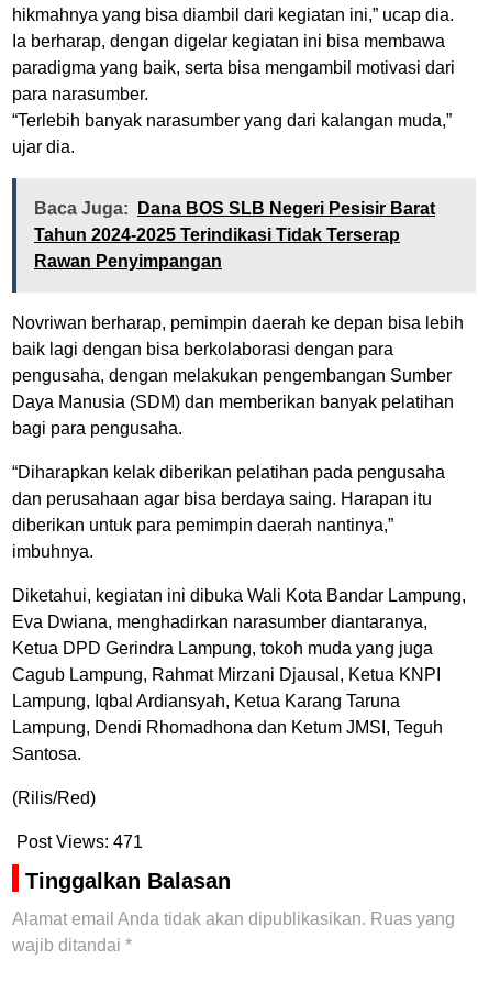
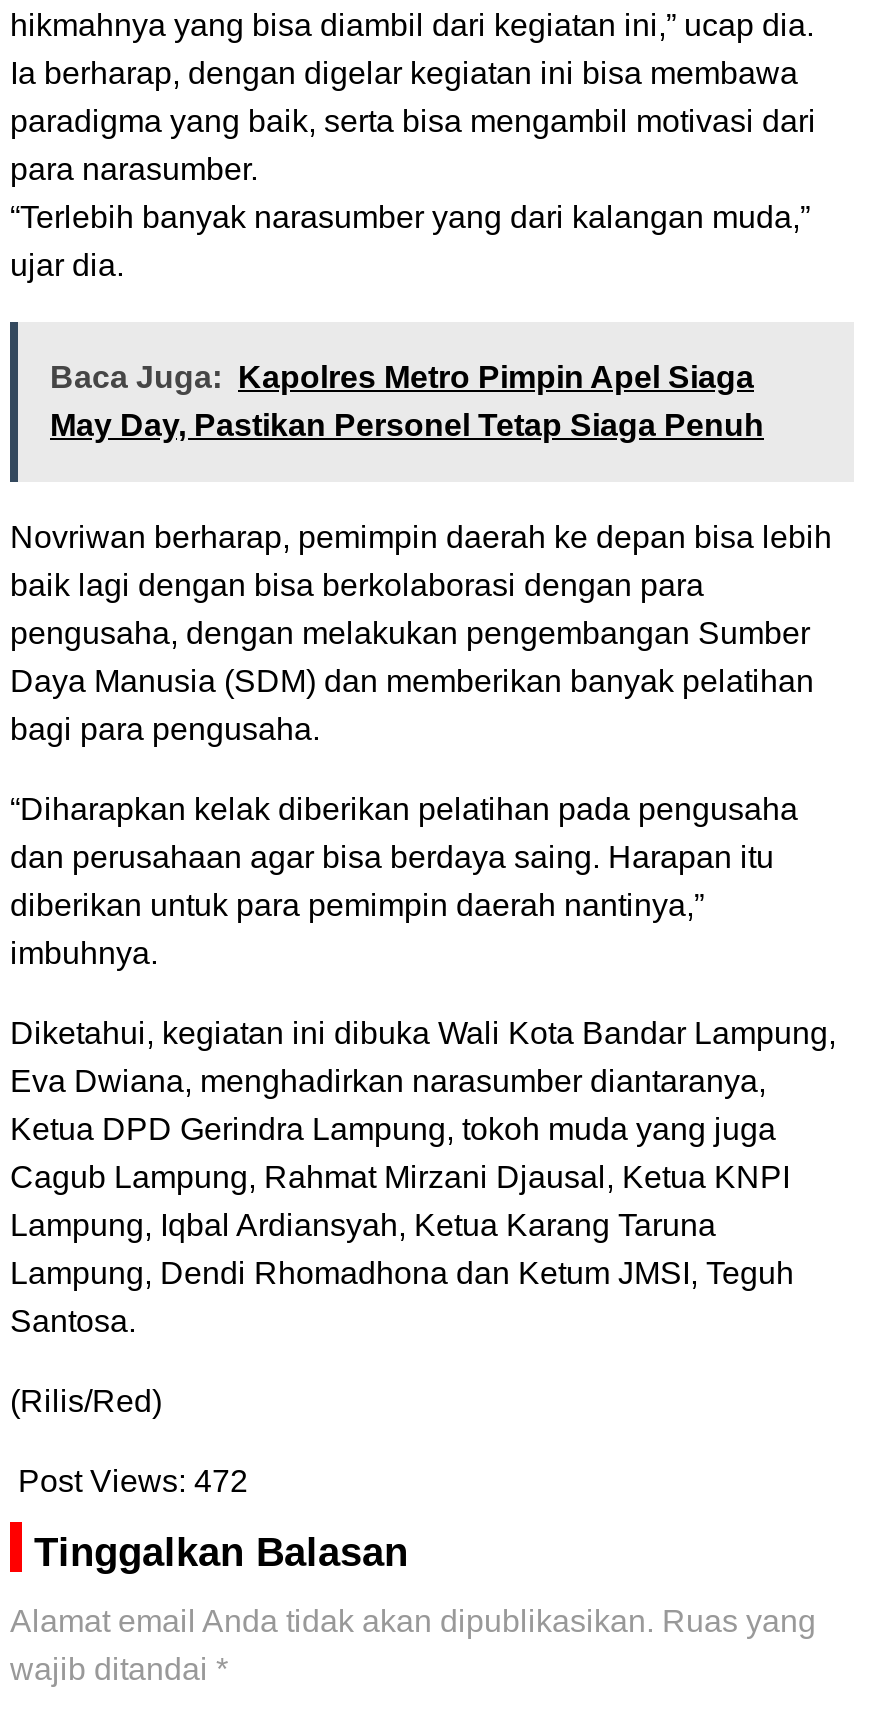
- Baca Juga: Dana BOS SLB Negeri Pesisir Barat
- Tahun 2024-2025 Terindikasi Tidak Terserap
- Rawan Penyimpangan
+ Baca Juga: Kapolres Metro Pimpin Apel Siaga
+ May Day, Pastikan Personel Tetap Siaga Penuh

- Post Views: 471
+ Post Views: 472
